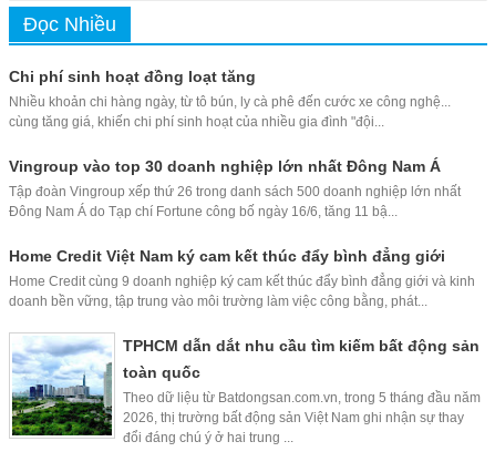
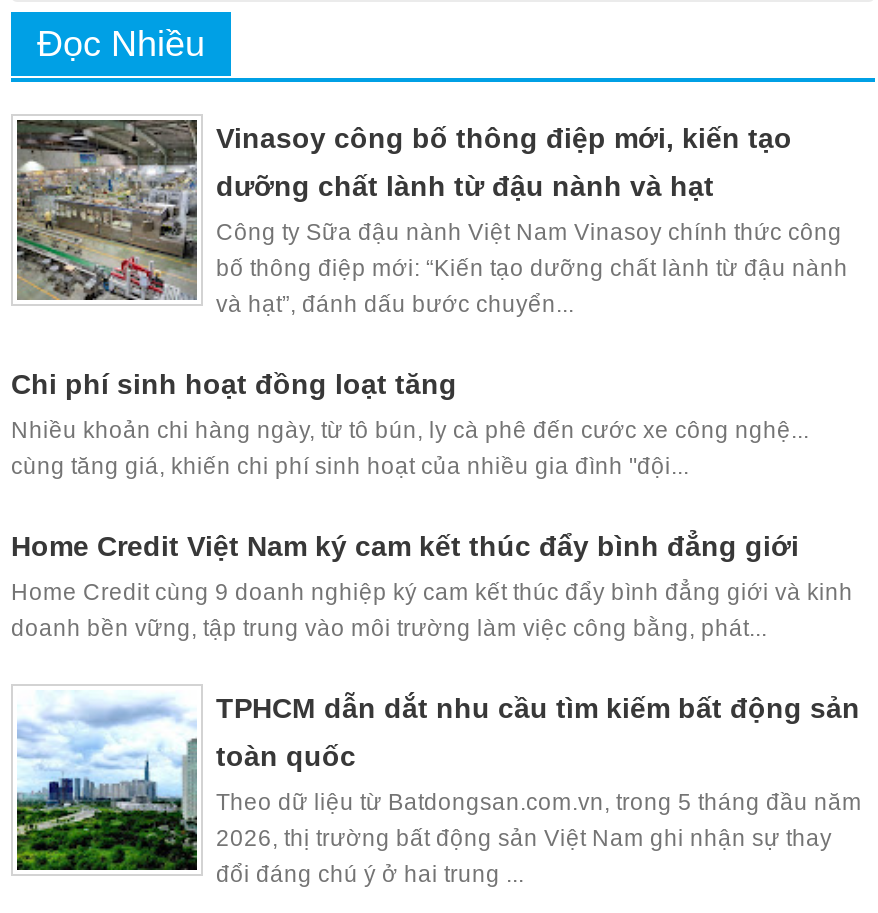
+ [image]
+ Vinasoy công bố thông điệp mới, kiến tạo
+ dưỡng chất lành từ đậu nành và hạt
+ Công ty Sữa đậu nành Việt Nam Vinasoy chính thức công
+ bố thông điệp mới: “Kiến tạo dưỡng chất lành từ đậu nành
+ và hạt”, đánh dấu bước chuyển...

moved down: Chi phí sinh hoạt đồng loạt tăng | Nhiều khoản chi hàng ngày, từ tô bún, ly cà phê đến cước xe công nghệ... | cùng tăng giá, khiến chi phí sinh hoạt của nhiều gia đình "đội...

- Vingroup vào top 30 doanh nghiệp lớn nhất Đông Nam Á
- Tập đoàn Vingroup xếp thứ 26 trong danh sách 500 doanh nghiệp lớn nhất
- Đông Nam Á do Tạp chí Fortune công bố ngày 16/6, tăng 11 bậ...
